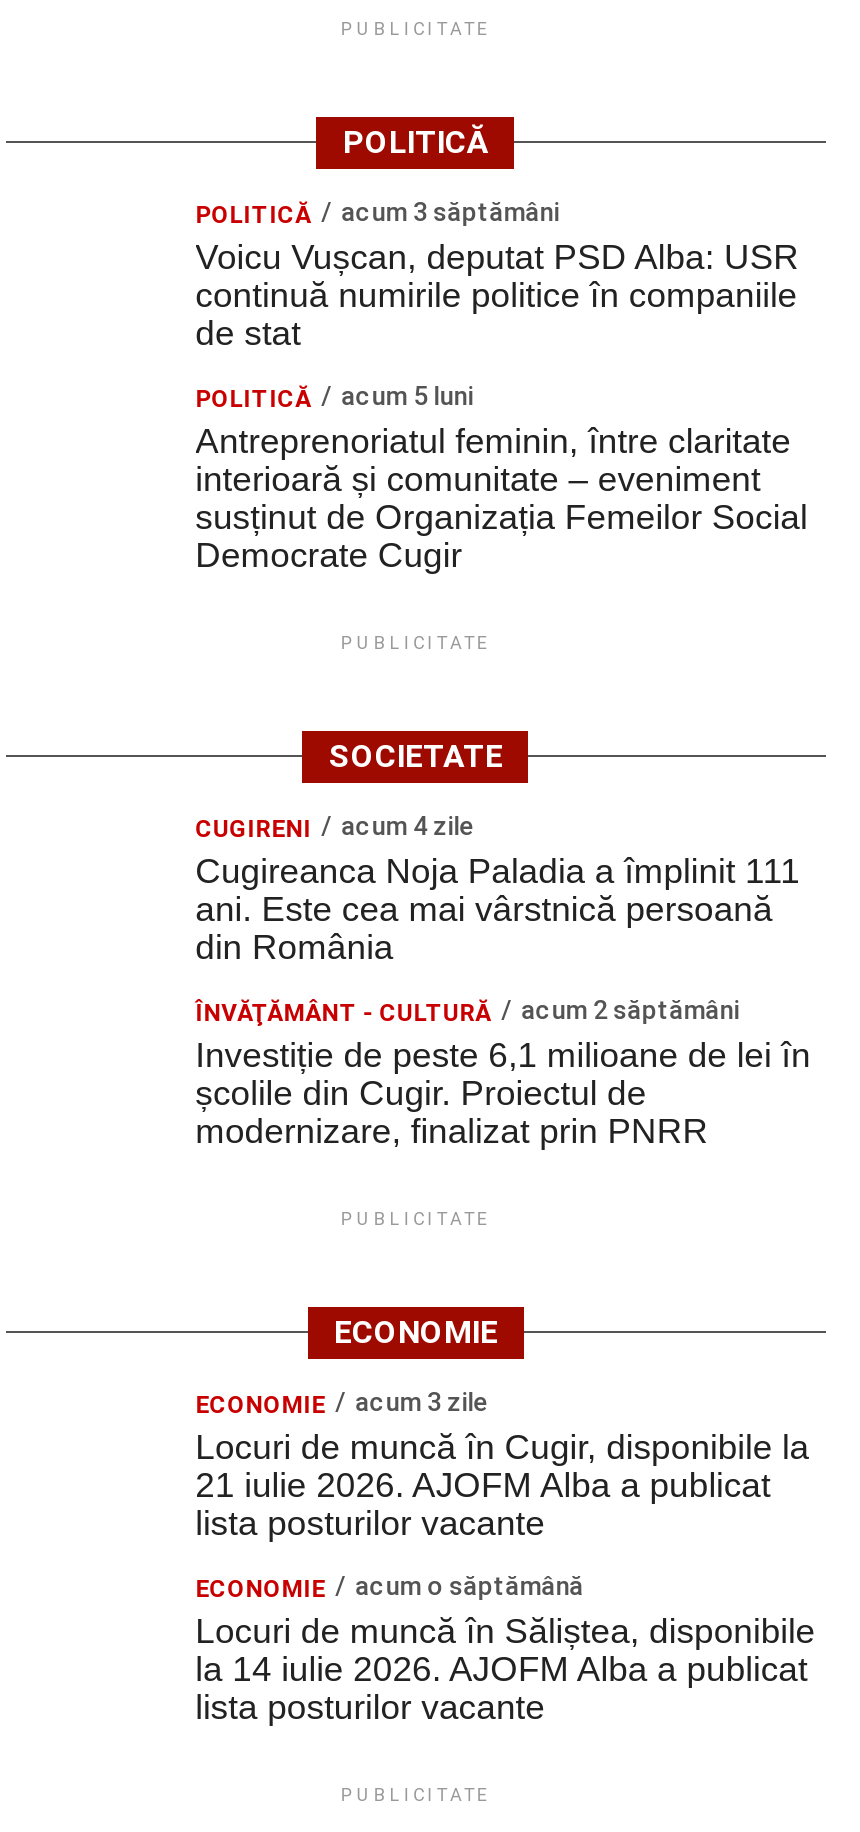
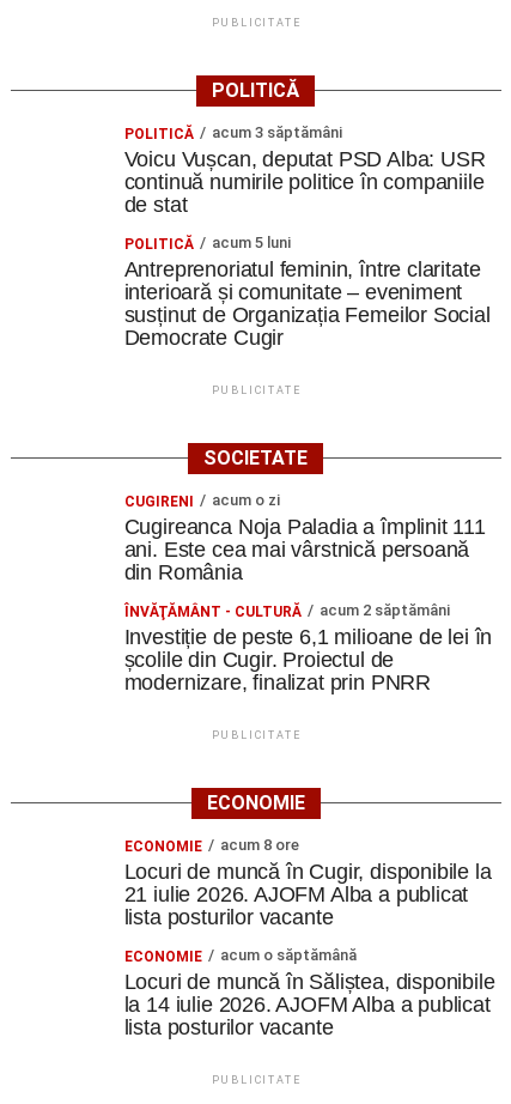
- acum 4 zile
+ acum o zi

- ECONOMIE acum 3 zile
+ ECONOMIE acum 8 ore
